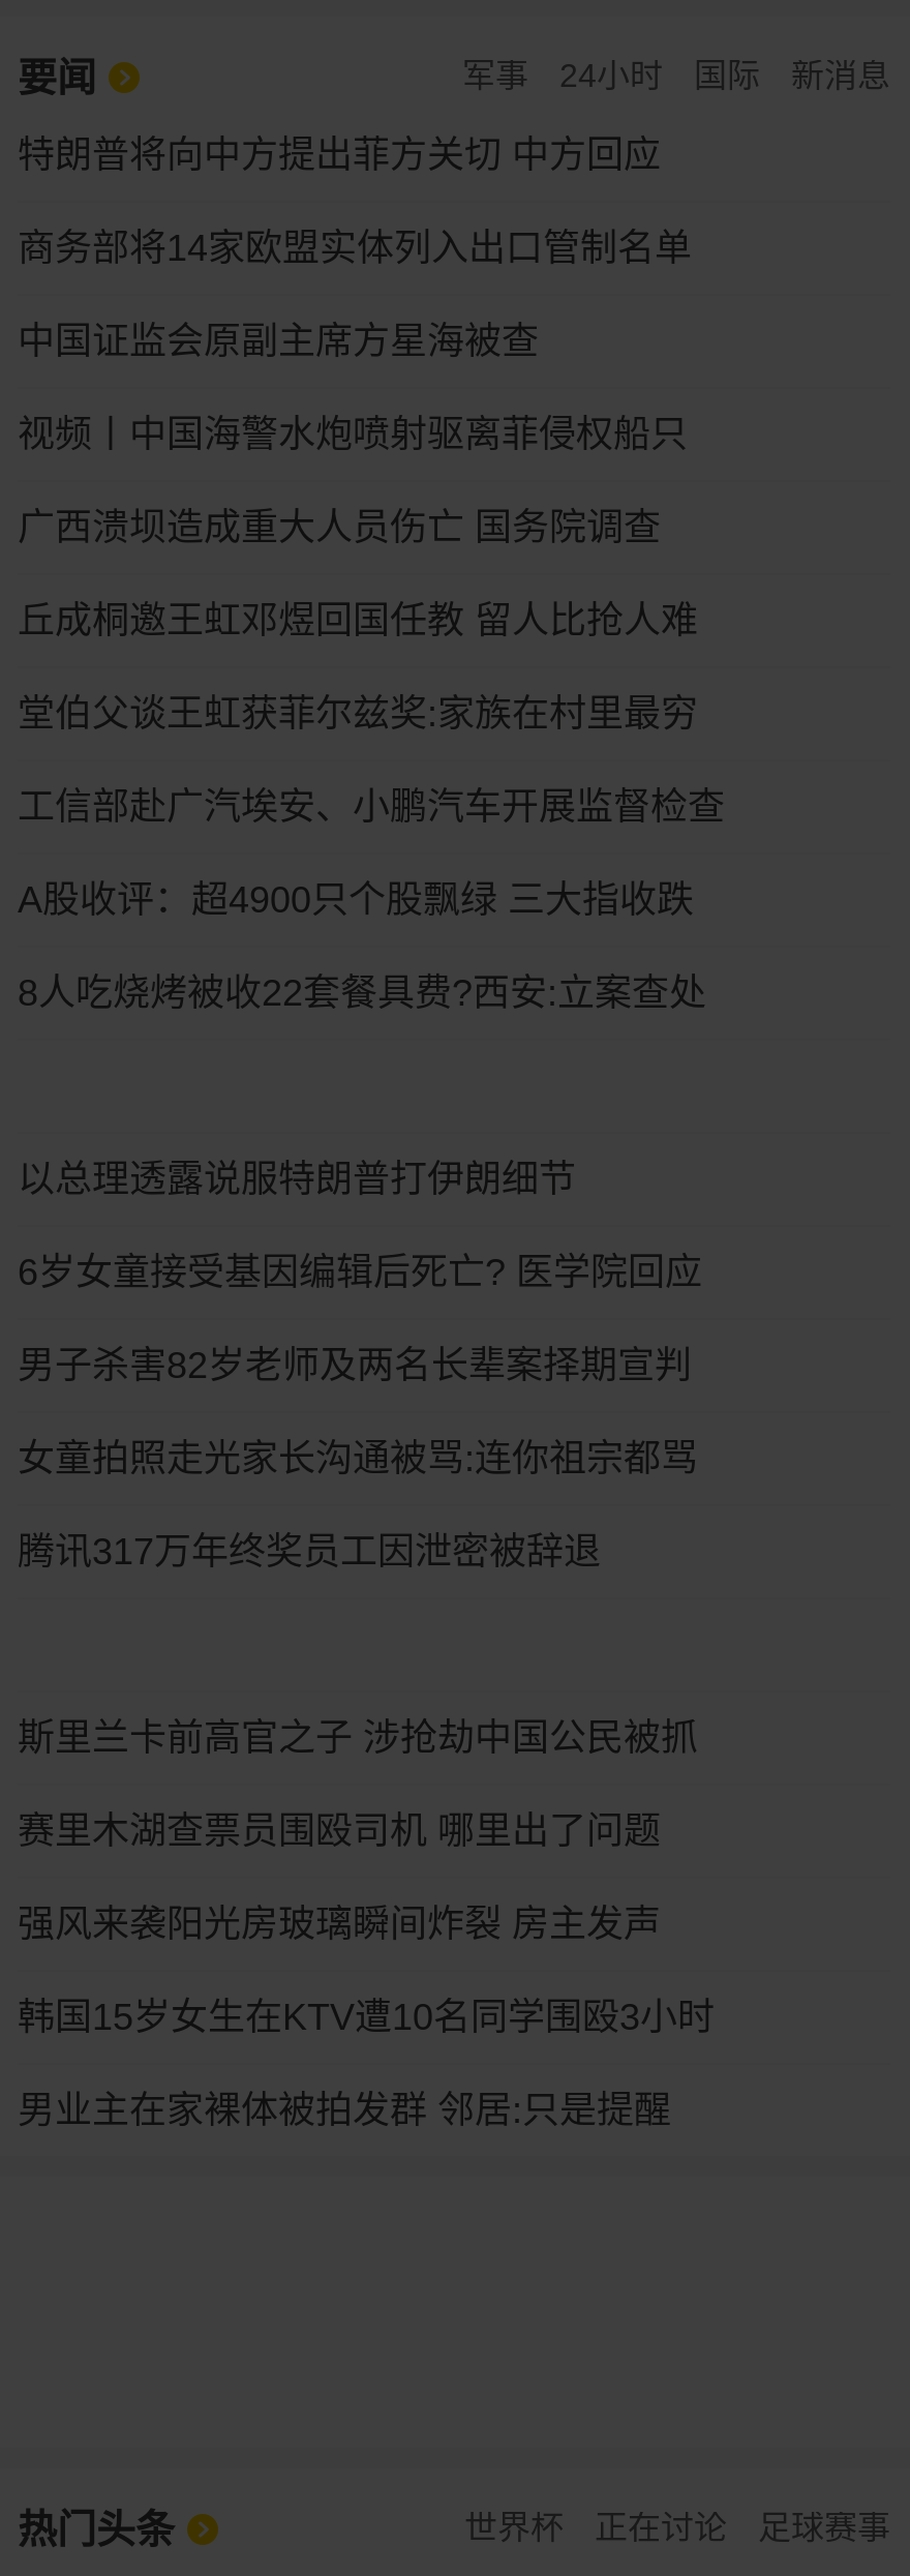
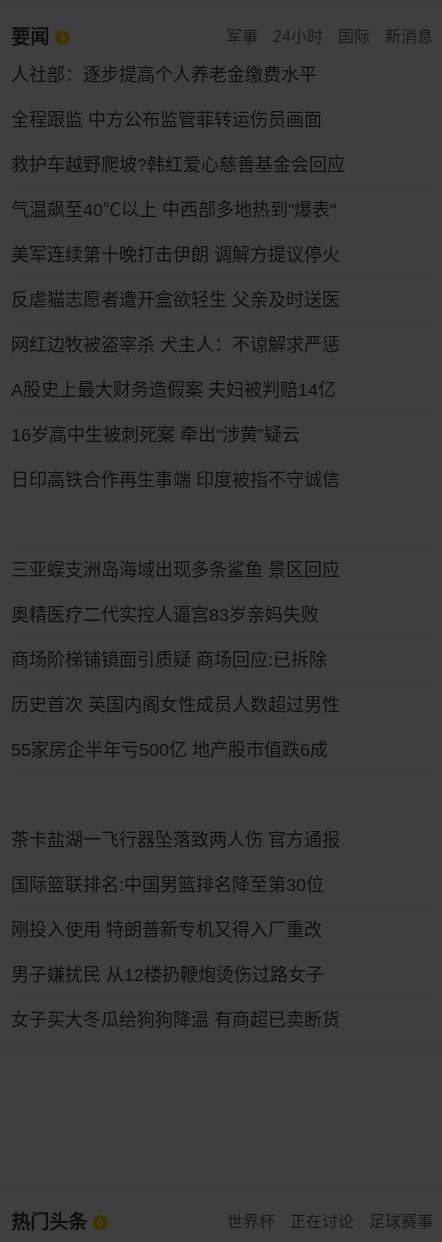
- 特朗普将向中方提出菲方关切 中方回应
+ 人社部：逐步提高个人养老金缴费水平

- 商务部将14家欧盟实体列入出口管制名单
+ 全程跟监 中方公布监管菲转运伤员画面

- 中国证监会原副主席方星海被查
+ 救护车越野爬坡?韩红爱心慈善基金会回应

- 视频丨中国海警水炮喷射驱离菲侵权船只
+ 气温飙至40℃以上 中西部多地热到"爆表"

- 广西溃坝造成重大人员伤亡 国务院调查
+ 美军连续第十晚打击伊朗 调解方提议停火

- 丘成桐邀王虹邓煜回国任教 留人比抢人难
+ 反虐猫志愿者遭开盒欲轻生 父亲及时送医

- 堂伯父谈王虹获菲尔兹奖:家族在村里最穷
+ 网红边牧被盗宰杀 犬主人：不谅解求严惩

- 工信部赴广汽埃安、小鹏汽车开展监督检查
+ A股史上最大财务造假案 夫妇被判赔14亿

- A股收评：超4900只个股飘绿 三大指收跌
+ 16岁高中生被刺死案 牵出“涉黄”疑云

- 8人吃烧烤被收22套餐具费?西安:立案查处
+ 日印高铁合作再生事端 印度被指不守诚信

- 以总理透露说服特朗普打伊朗细节
+ 三亚蜈支洲岛海域出现多条鲨鱼 景区回应

- 6岁女童接受基因编辑后死亡? 医学院回应
+ 奥精医疗二代实控人逼宫83岁亲妈失败

- 男子杀害82岁老师及两名长辈案择期宣判
+ 商场阶梯铺镜面引质疑 商场回应:已拆除

- 女童拍照走光家长沟通被骂:连你祖宗都骂
+ 历史首次 英国内阁女性成员人数超过男性

- 腾讯317万年终奖员工因泄密被辞退
+ 55家房企半年亏500亿 地产股市值跌6成

- 斯里兰卡前高官之子 涉抢劫中国公民被抓
+ 茶卡盐湖一飞行器坠落致两人伤 官方通报

- 赛里木湖查票员围殴司机 哪里出了问题
+ 国际篮联排名:中国男篮排名降至第30位

- 强风来袭阳光房玻璃瞬间炸裂 房主发声
+ 刚投入使用 特朗普新专机又得入厂重改

- 韩国15岁女生在KTV遭10名同学围殴3小时
+ 男子嫌扰民 从12楼扔鞭炮烫伤过路女子

- 男业主在家裸体被拍发群 邻居:只是提醒
+ 女子买大冬瓜给狗狗降温 有商超已卖断货
